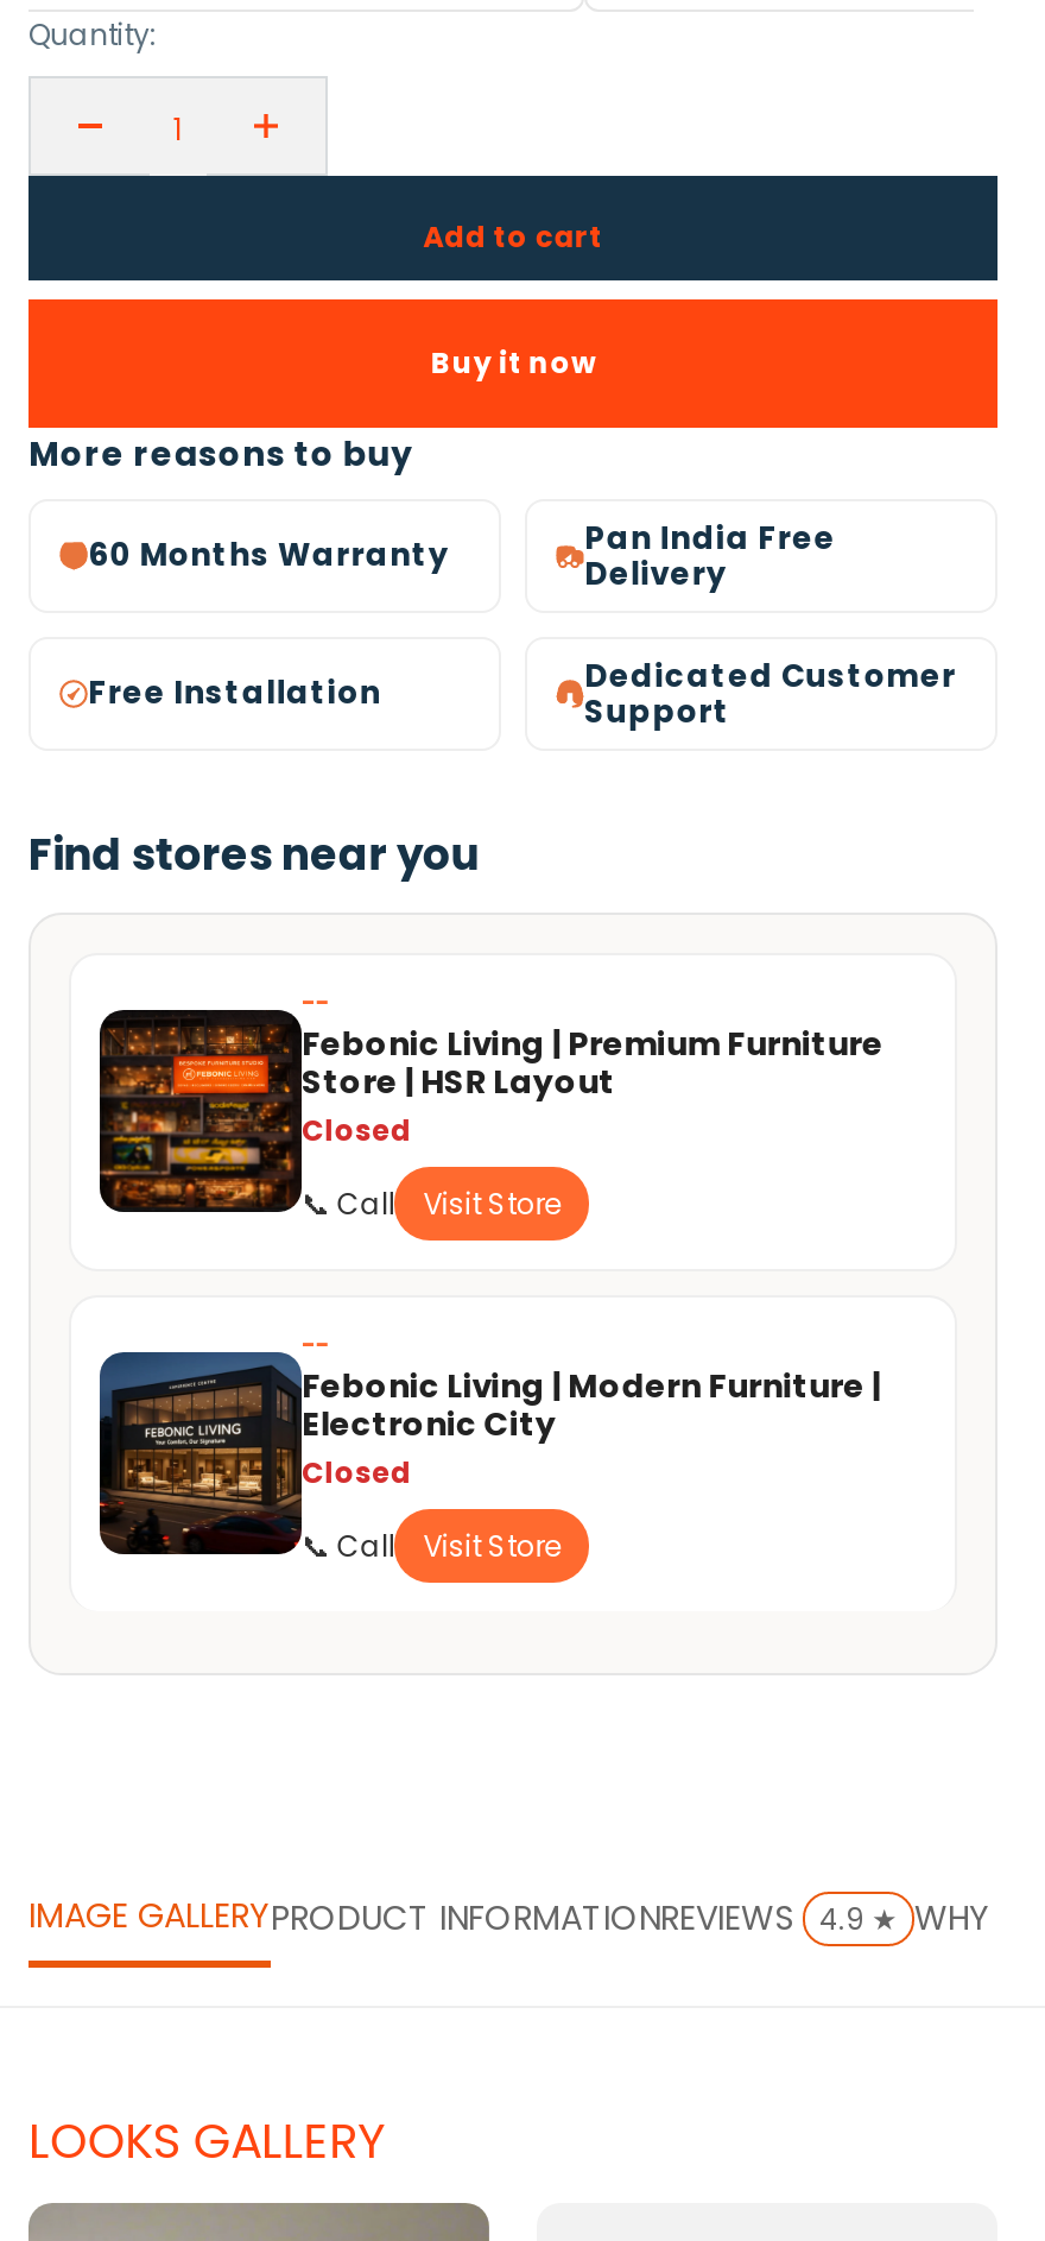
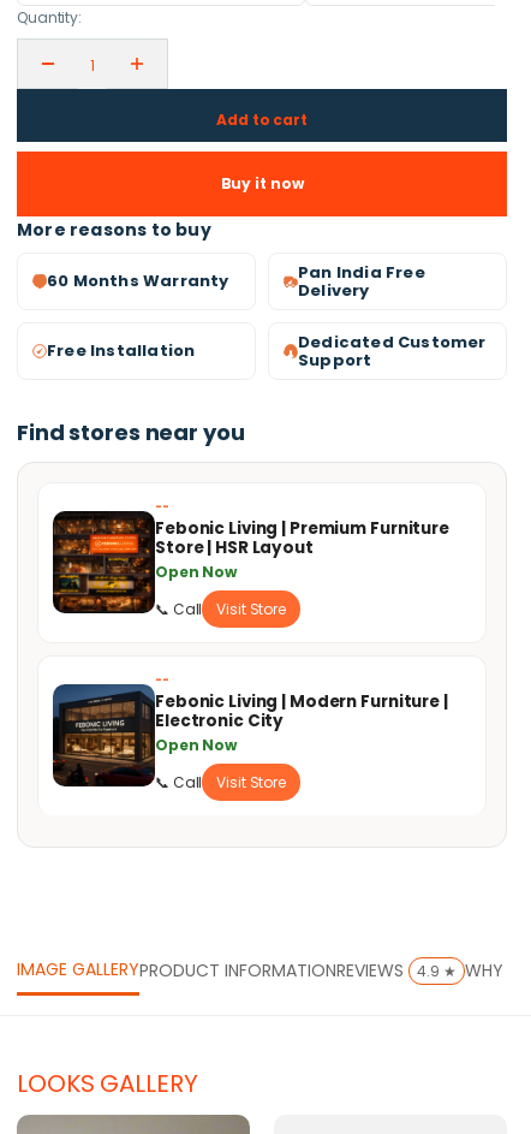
- Closed
+ Open Now

- Closed
+ Open Now
